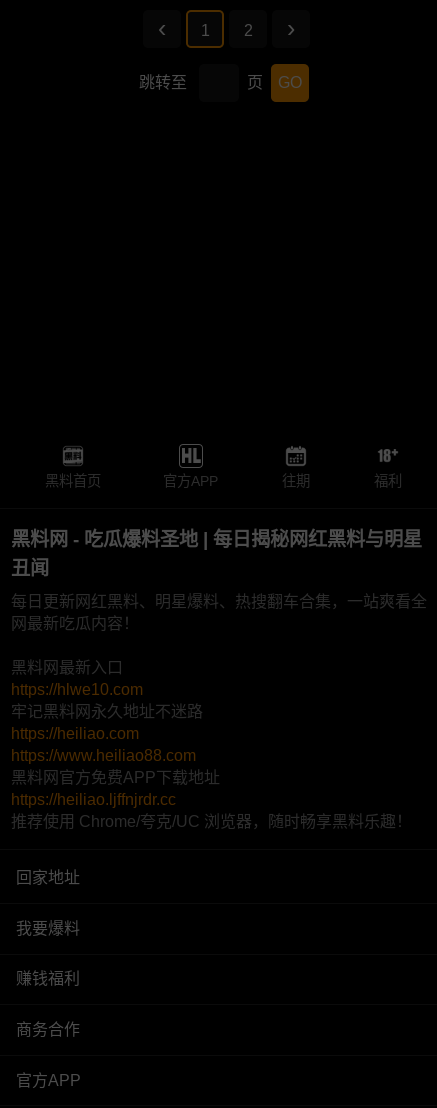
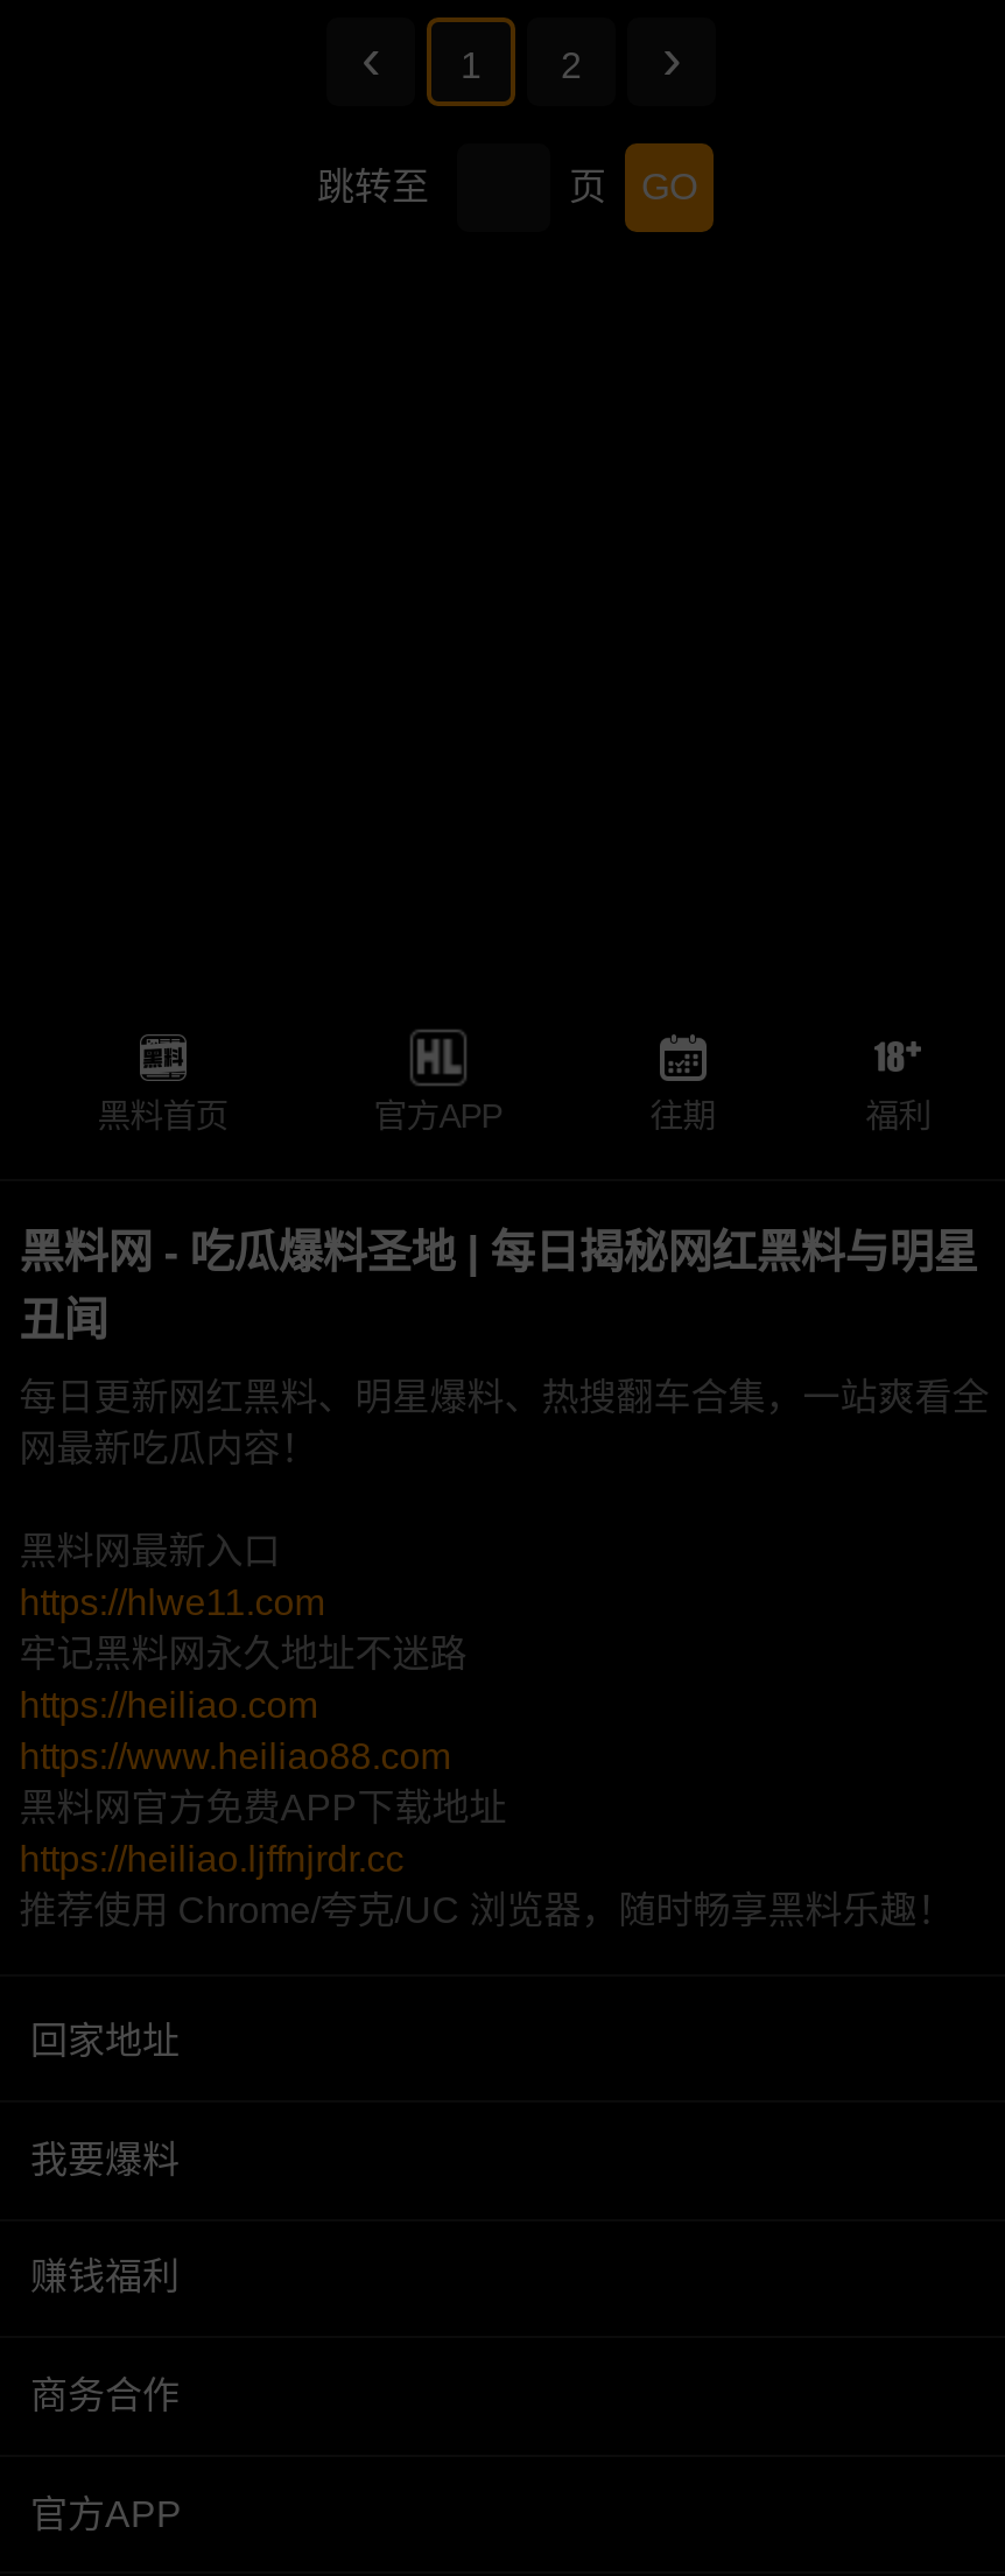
- https://hlwe10.com
+ https://hlwe11.com
